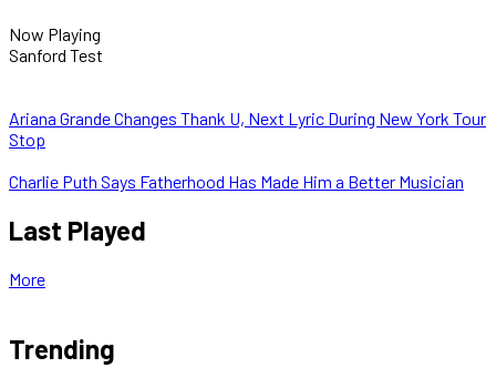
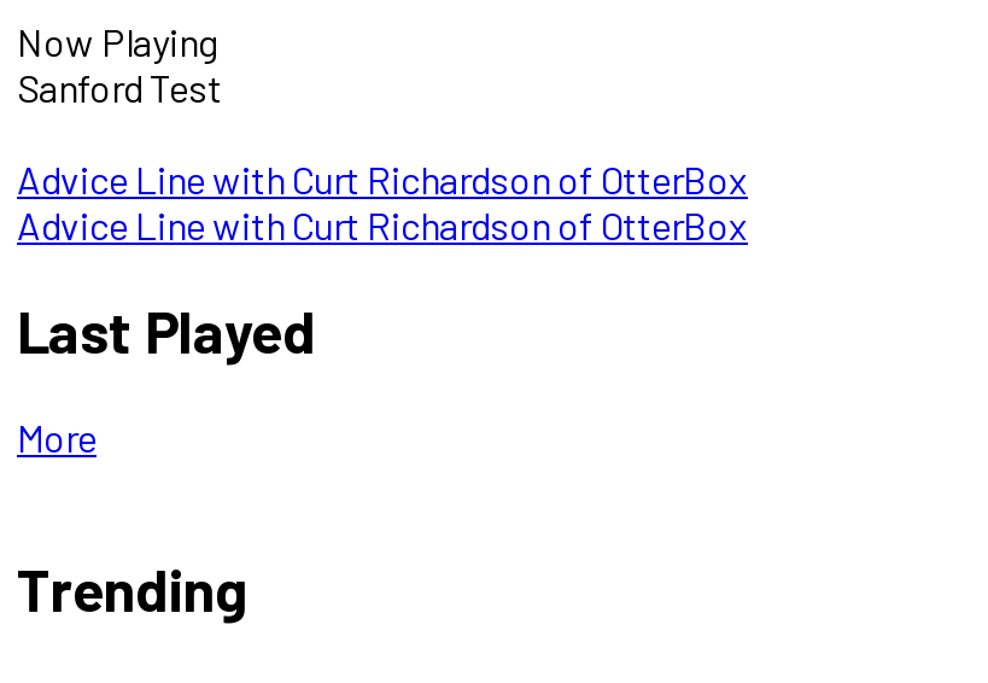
- Ariana Grande Changes Thank U, Next Lyric During New York Tour
- Stop
- Charlie Puth Says Fatherhood Has Made Him a Better Musician
+ Advice Line with Curt Richardson of OtterBox
+ Advice Line with Curt Richardson of OtterBox
